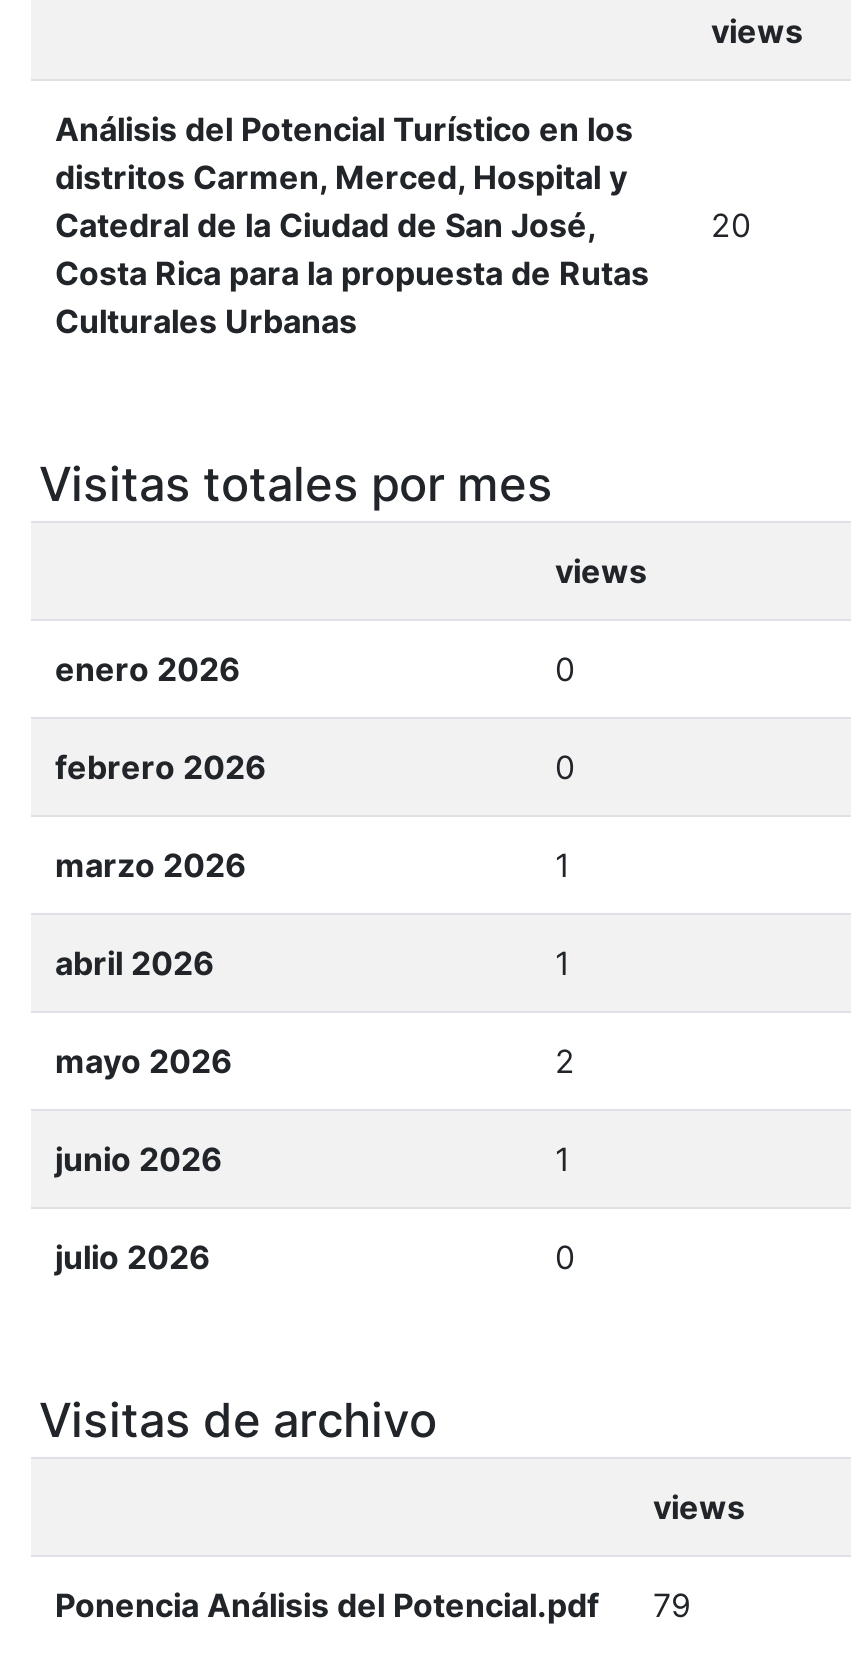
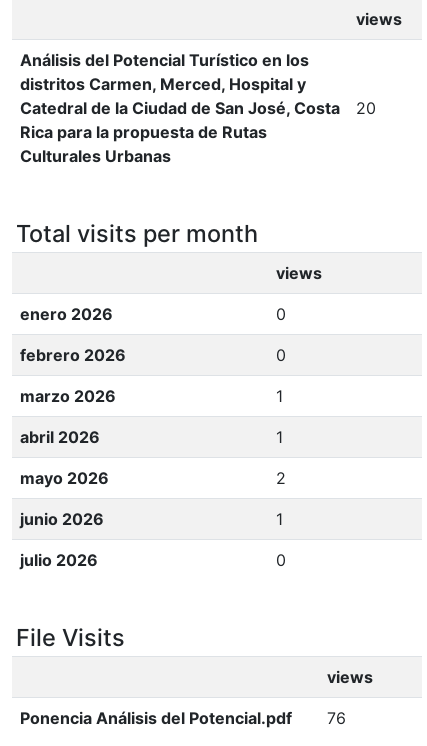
- Visitas totales por mes
+ Total visits per month

- Visitas de archivo
+ File Visits

- Ponencia Análisis del Potencial.pdf 79
+ Ponencia Análisis del Potencial.pdf 76
